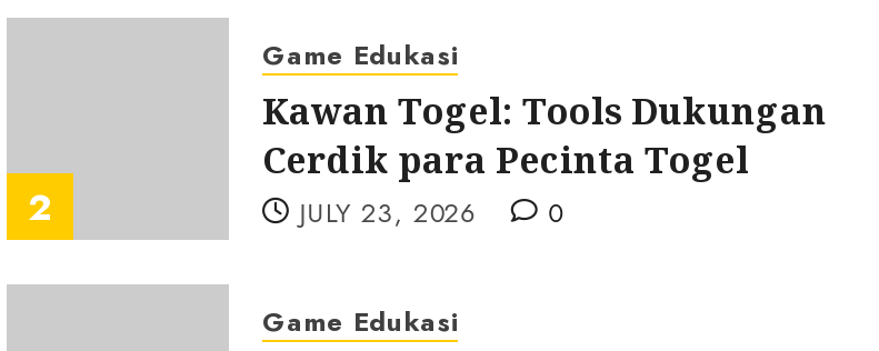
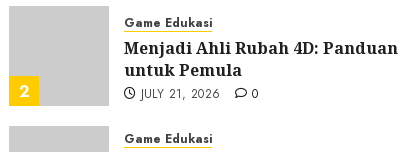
- Kawan Togel: Tools Dukungan
- Cerdik para Pecinta Togel
- JULY 23, 2026
+ Menjadi Ahli Rubah 4D: Panduan
+ untuk Pemula
+ JULY 21, 2026
